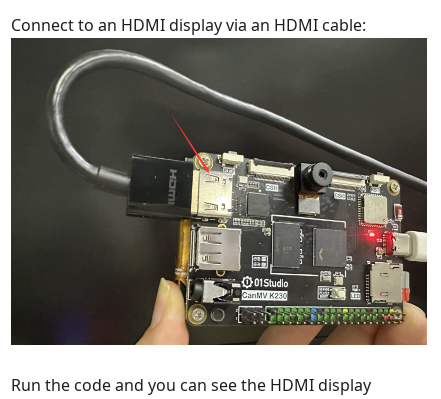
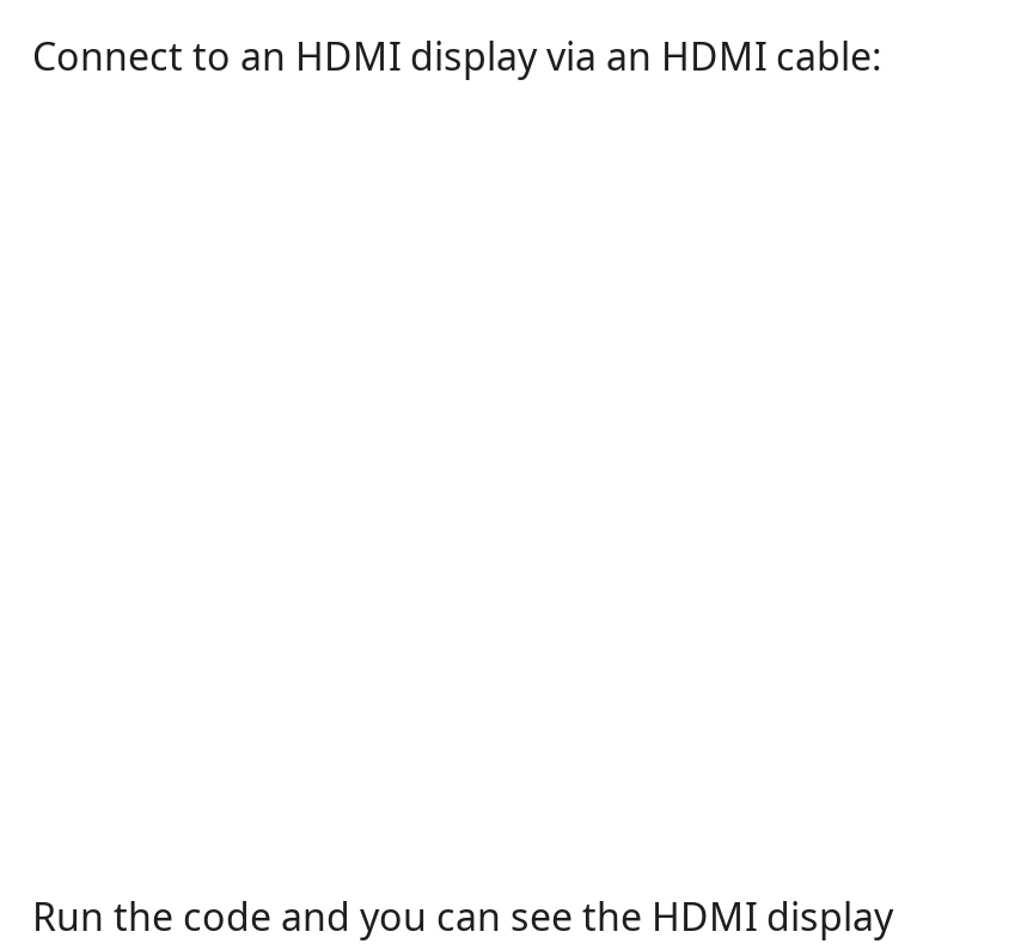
- [image]
